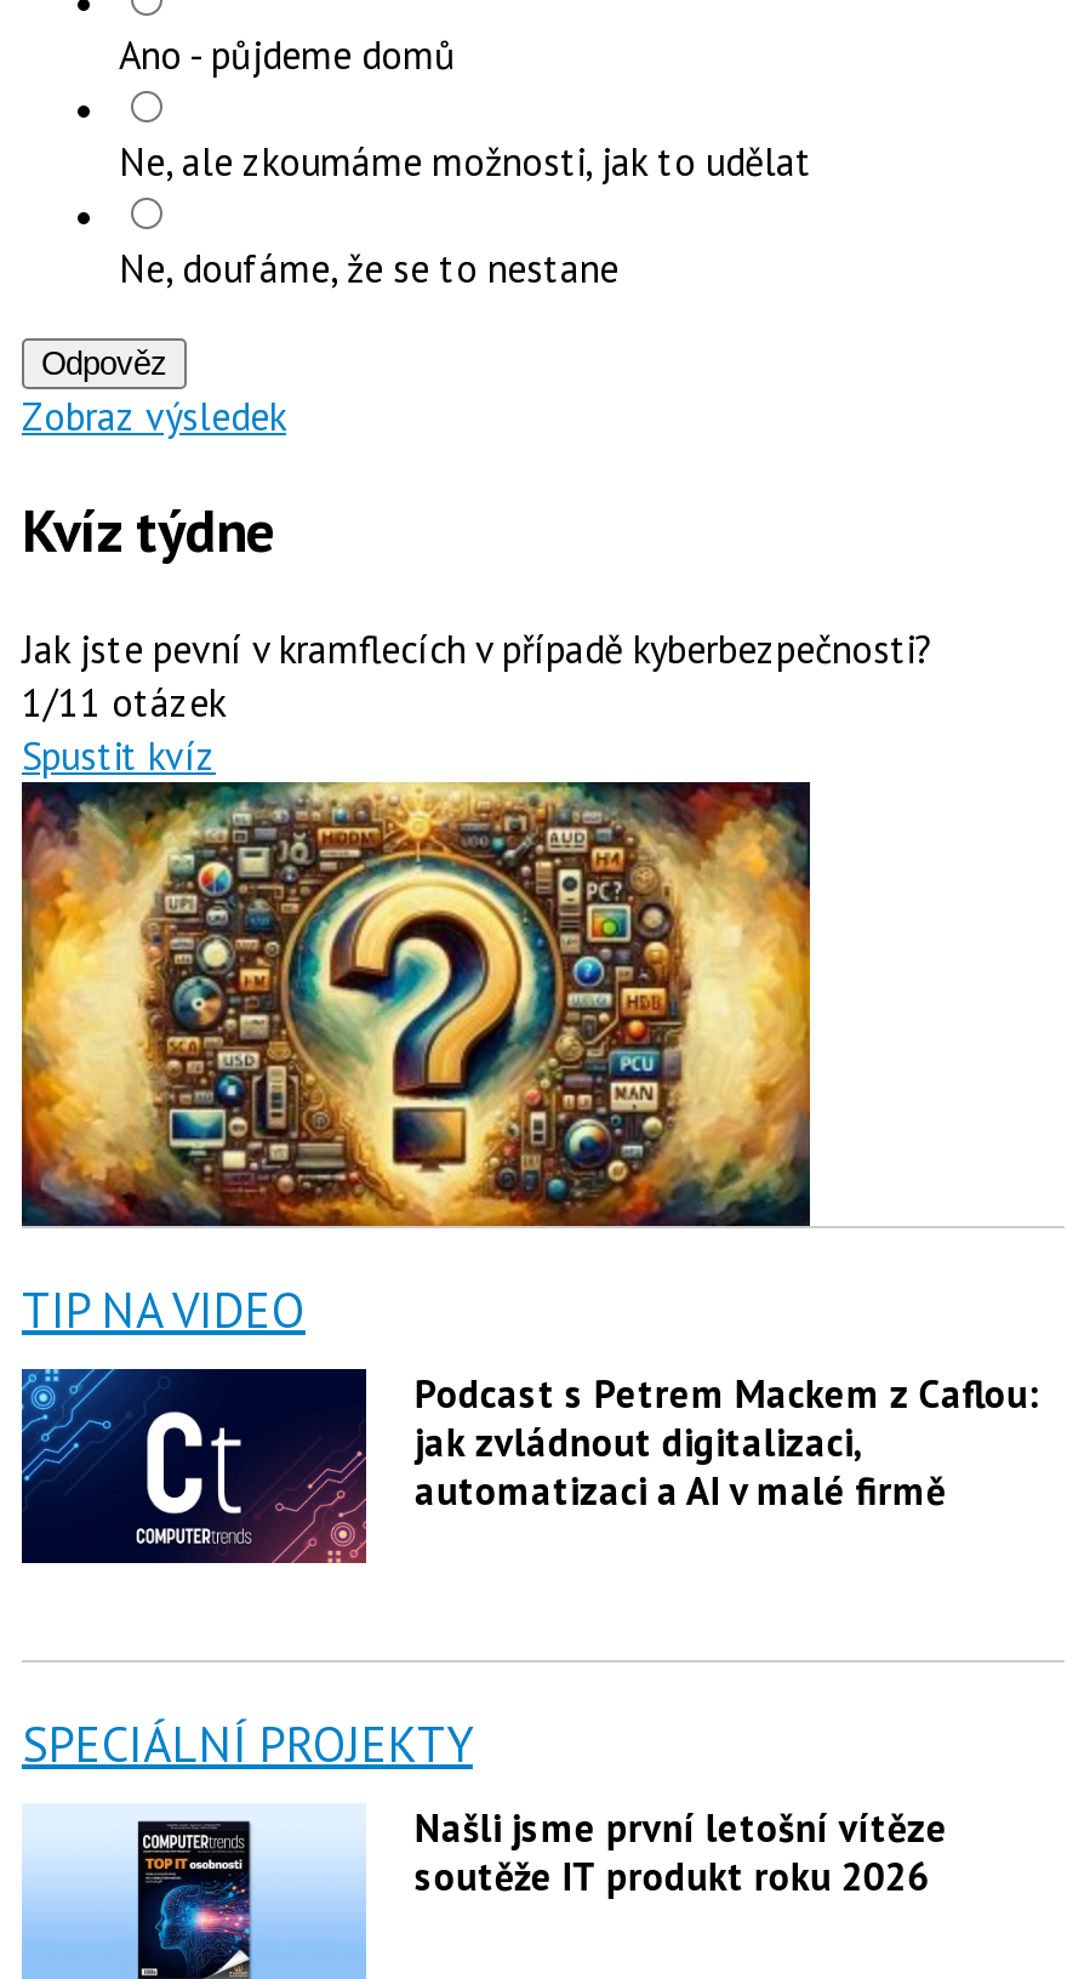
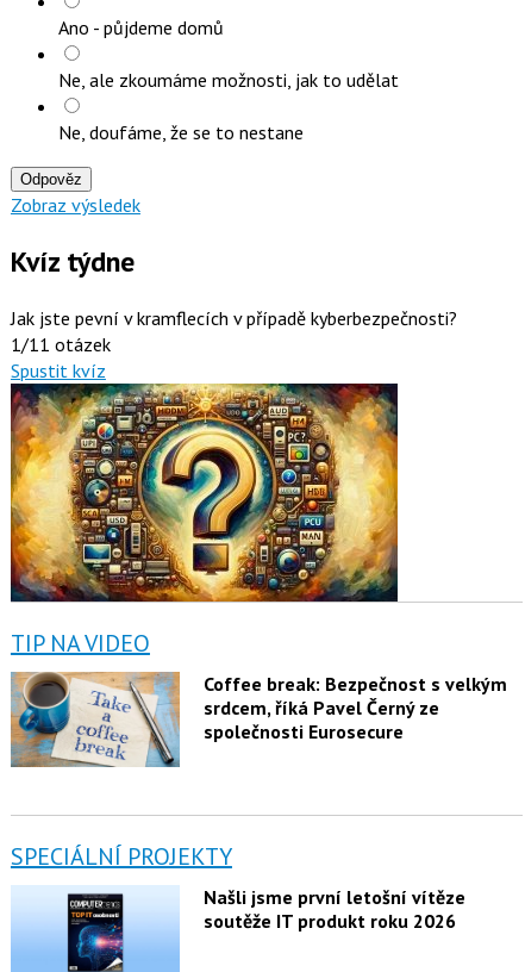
- [image]
- Podcast s Petrem Mackem z Caflou:
- jak zvládnout digitalizaci,
- automatizaci a AI v malé firmě
+ [image]
+ Coffee break: Bezpečnost s velkým
+ srdcem, říká Pavel Černý ze
+ společnosti Eurosecure
